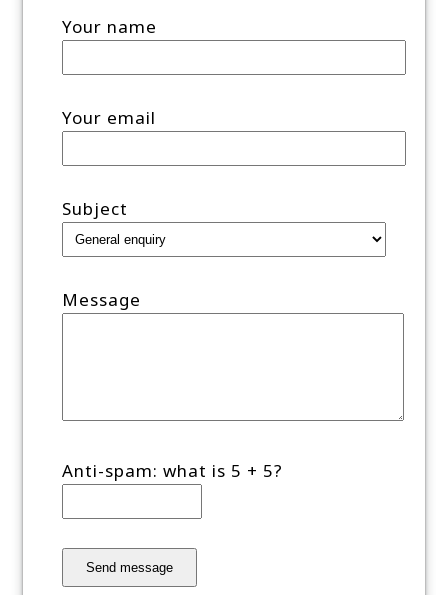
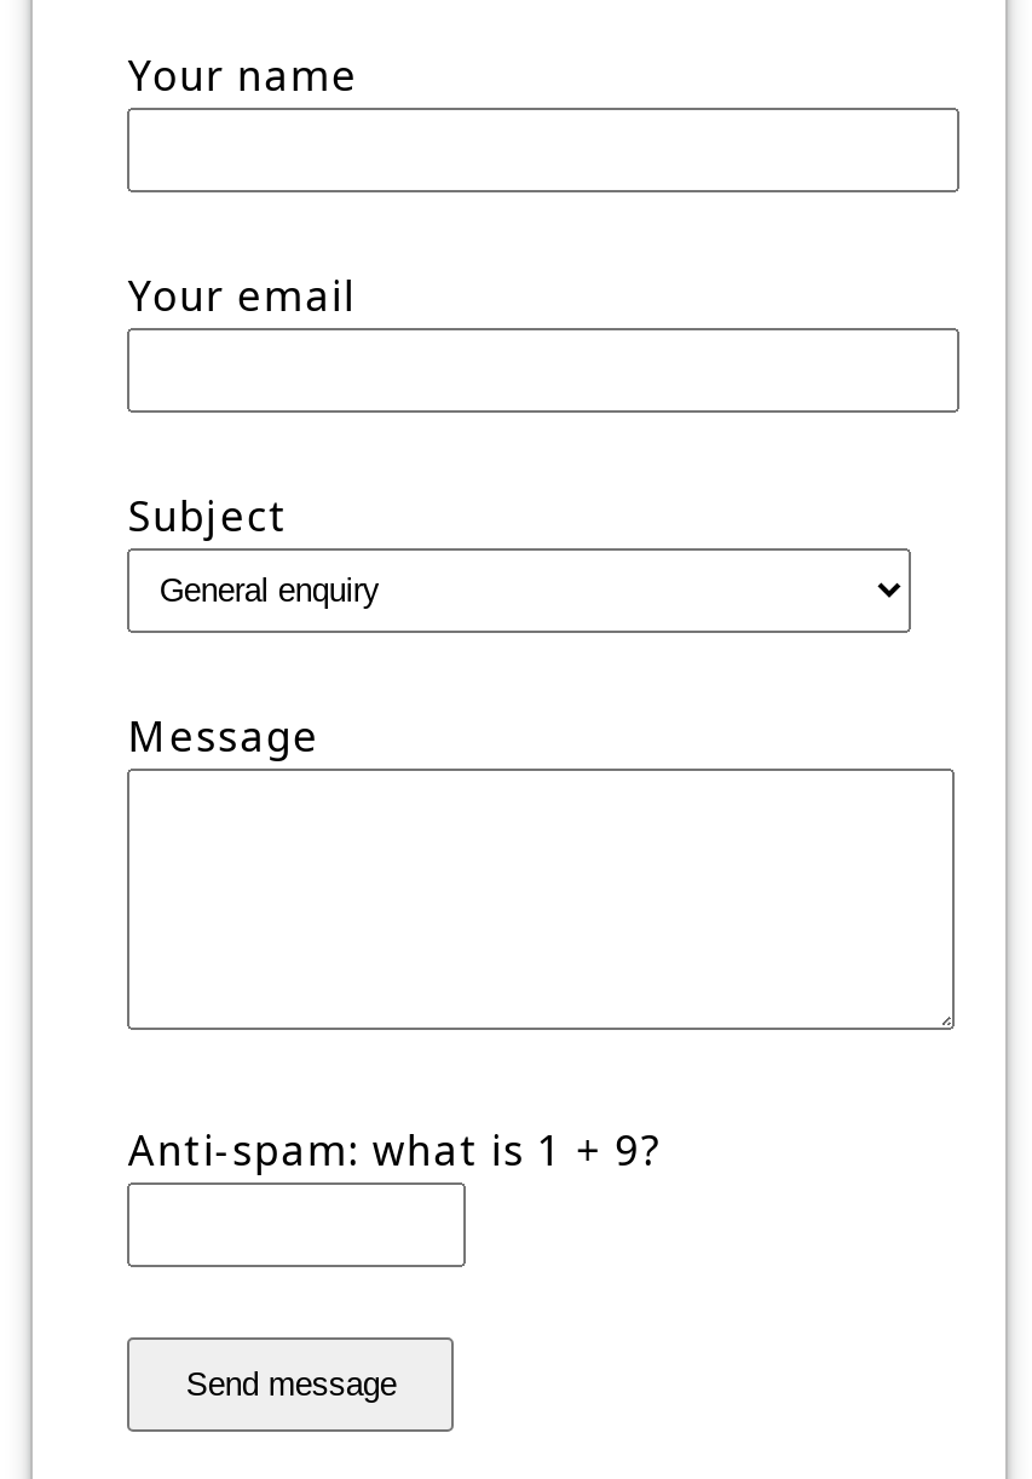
- Anti-spam: what is 5 + 5?
+ Anti-spam: what is 1 + 9?
